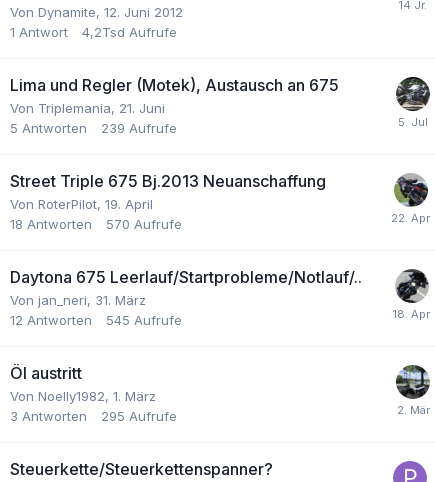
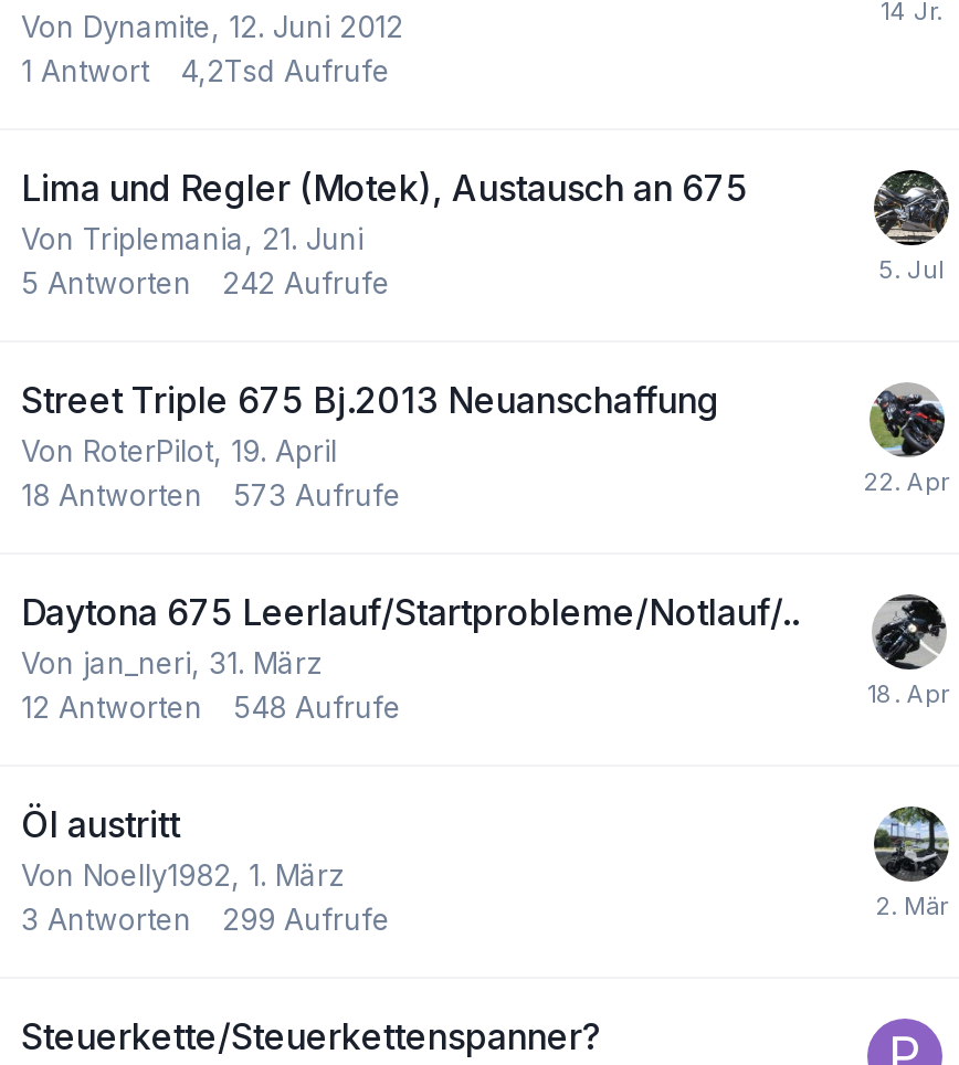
- 5 Antworten 239 Aufrufe
+ 5 Antworten 242 Aufrufe

- 18 Antworten 570 Aufrufe
+ 18 Antworten 573 Aufrufe

- 12 Antworten 545 Aufrufe
+ 12 Antworten 548 Aufrufe

- 3 Antworten 295 Aufrufe
+ 3 Antworten 299 Aufrufe
